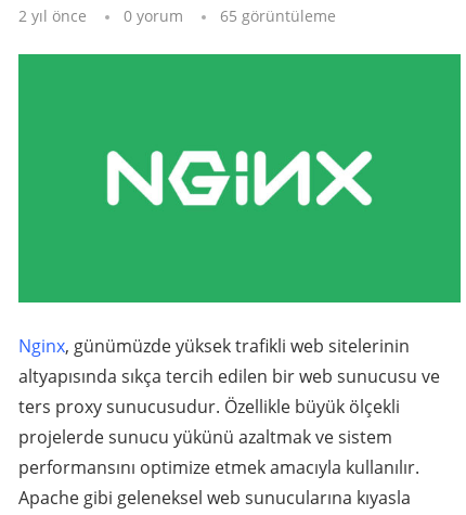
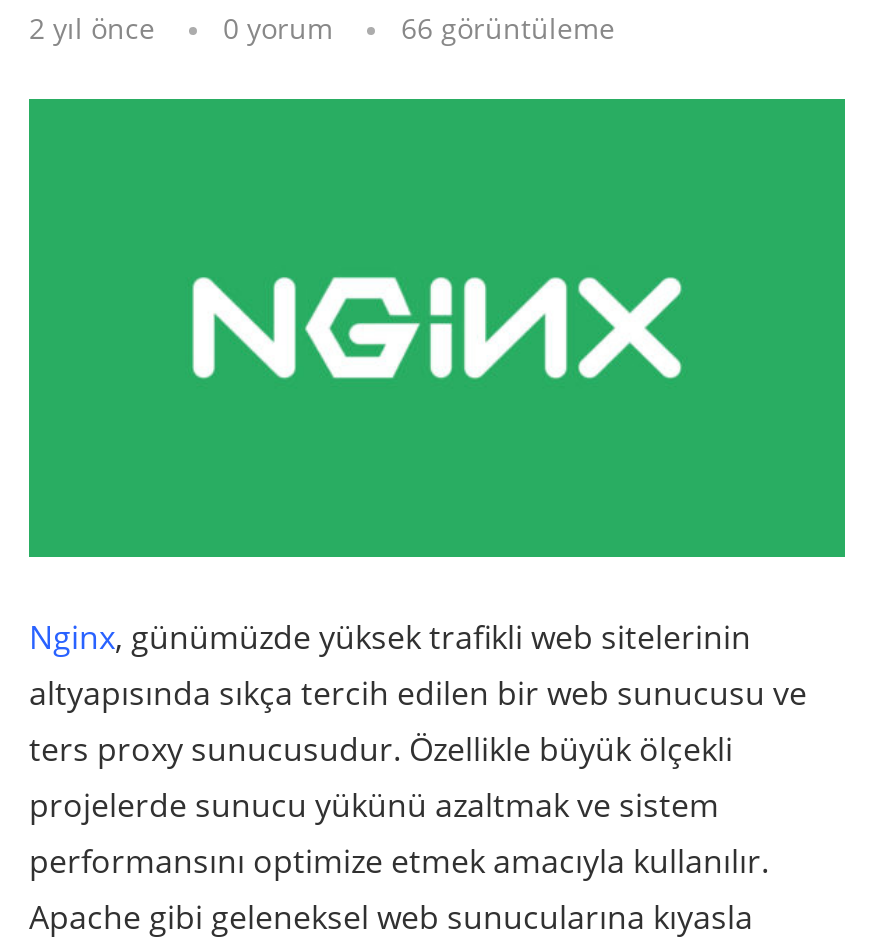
- 2 yıl önce 0 yorum 65 görüntüleme
+ 2 yıl önce 0 yorum 66 görüntüleme
